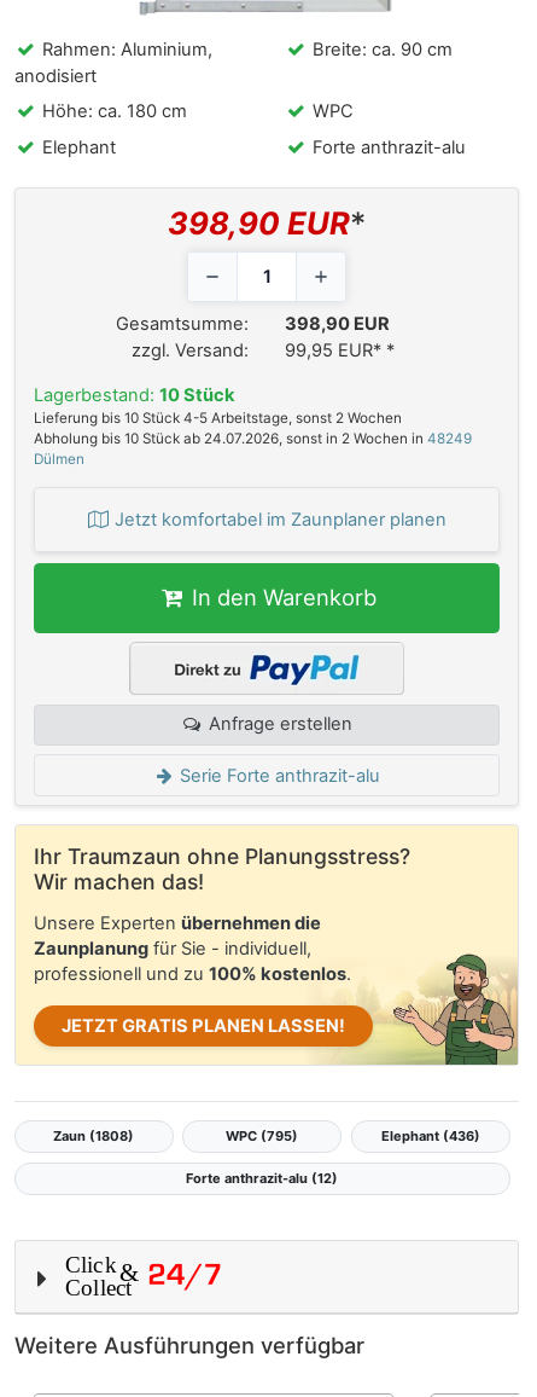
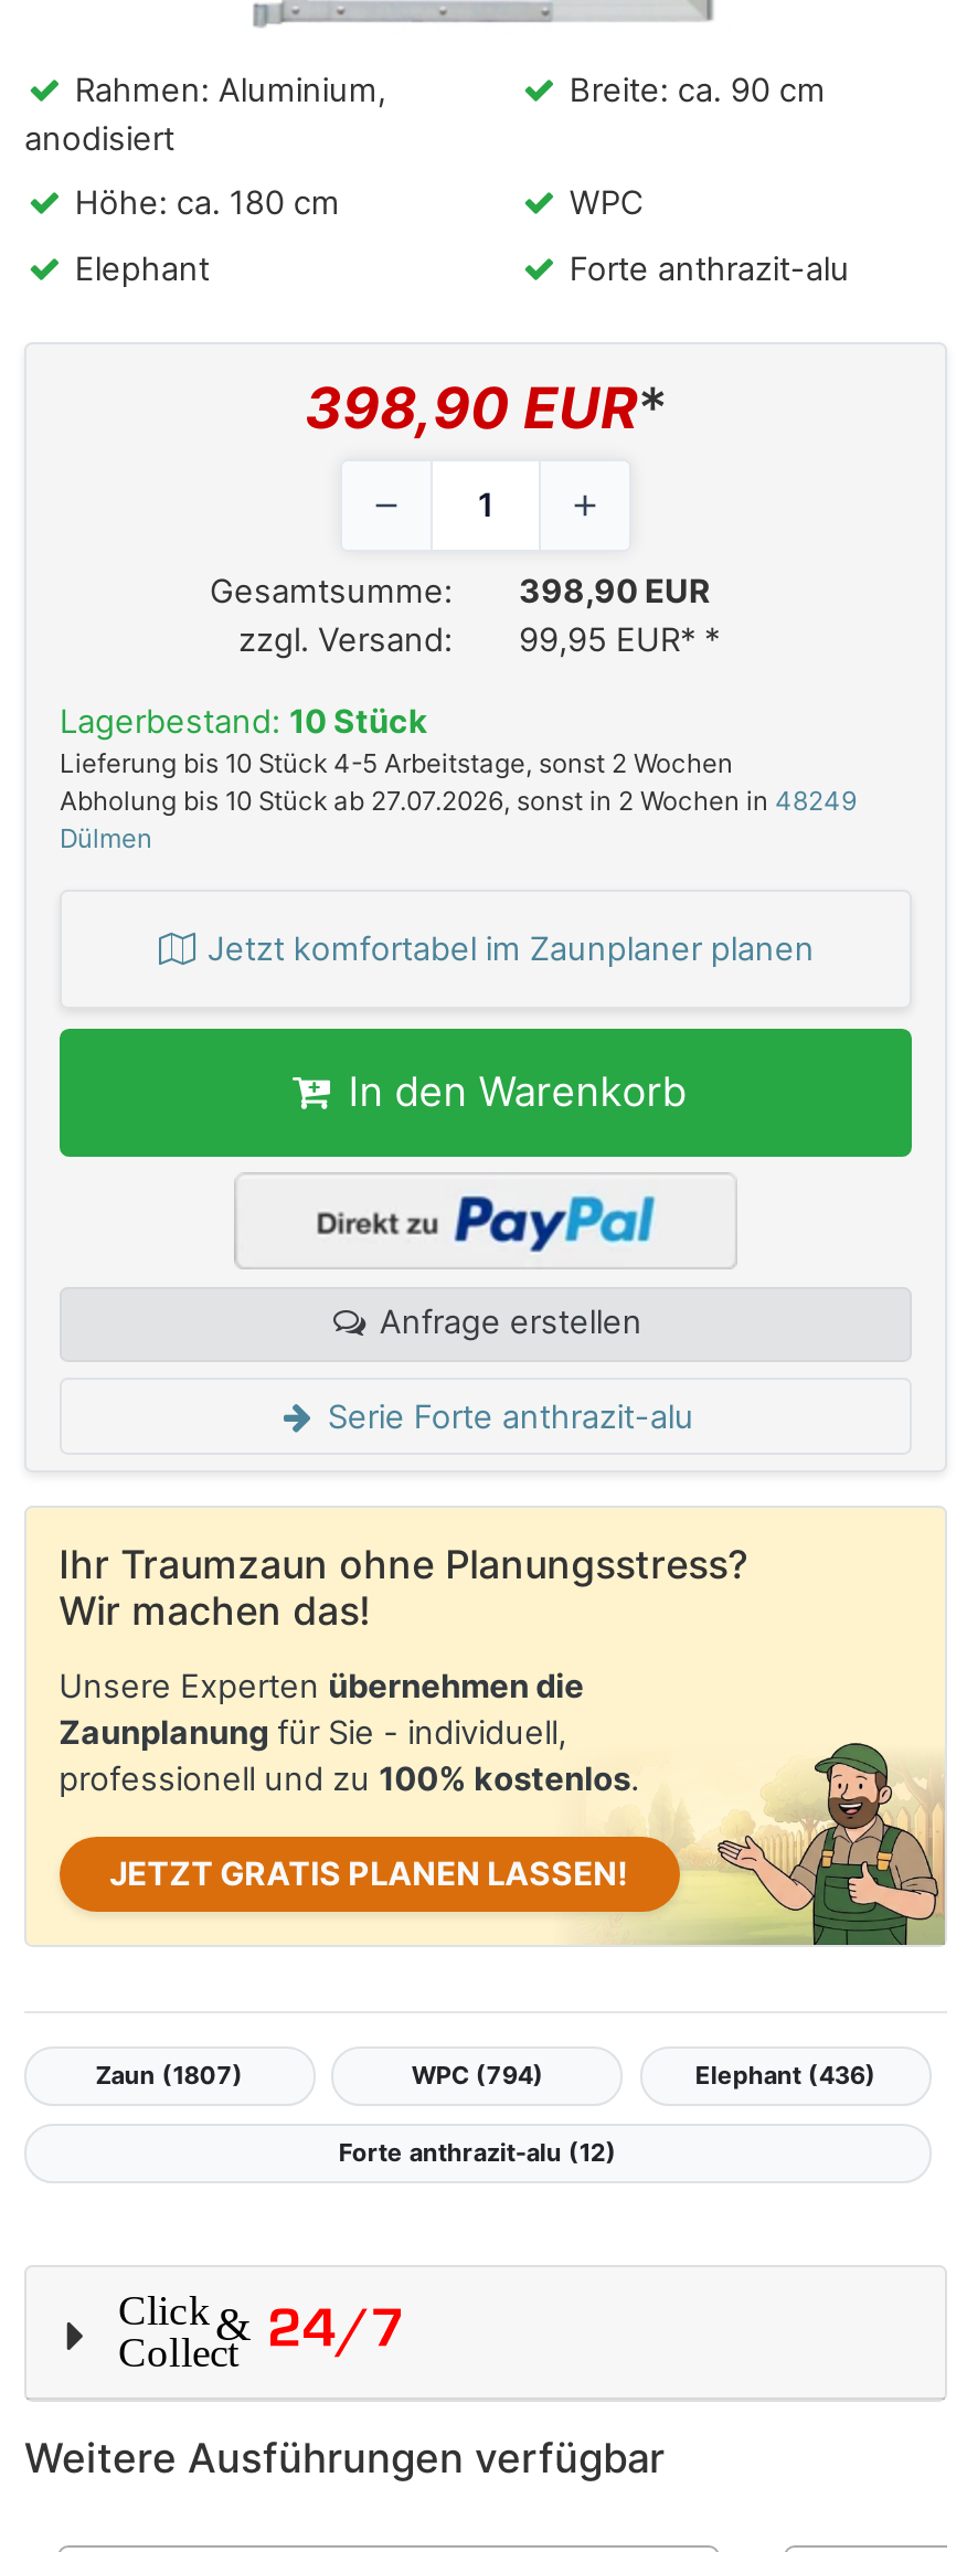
- Abholung bis 10 Stück ab 24.07.2026, sonst in 2 Wochen in 48249
+ Abholung bis 10 Stück ab 27.07.2026, sonst in 2 Wochen in 48249

- Zaun (1808)
+ Zaun (1807)

- WPC (795)
+ WPC (794)
